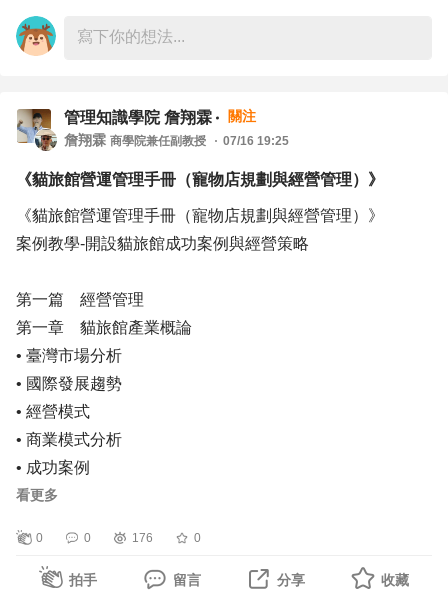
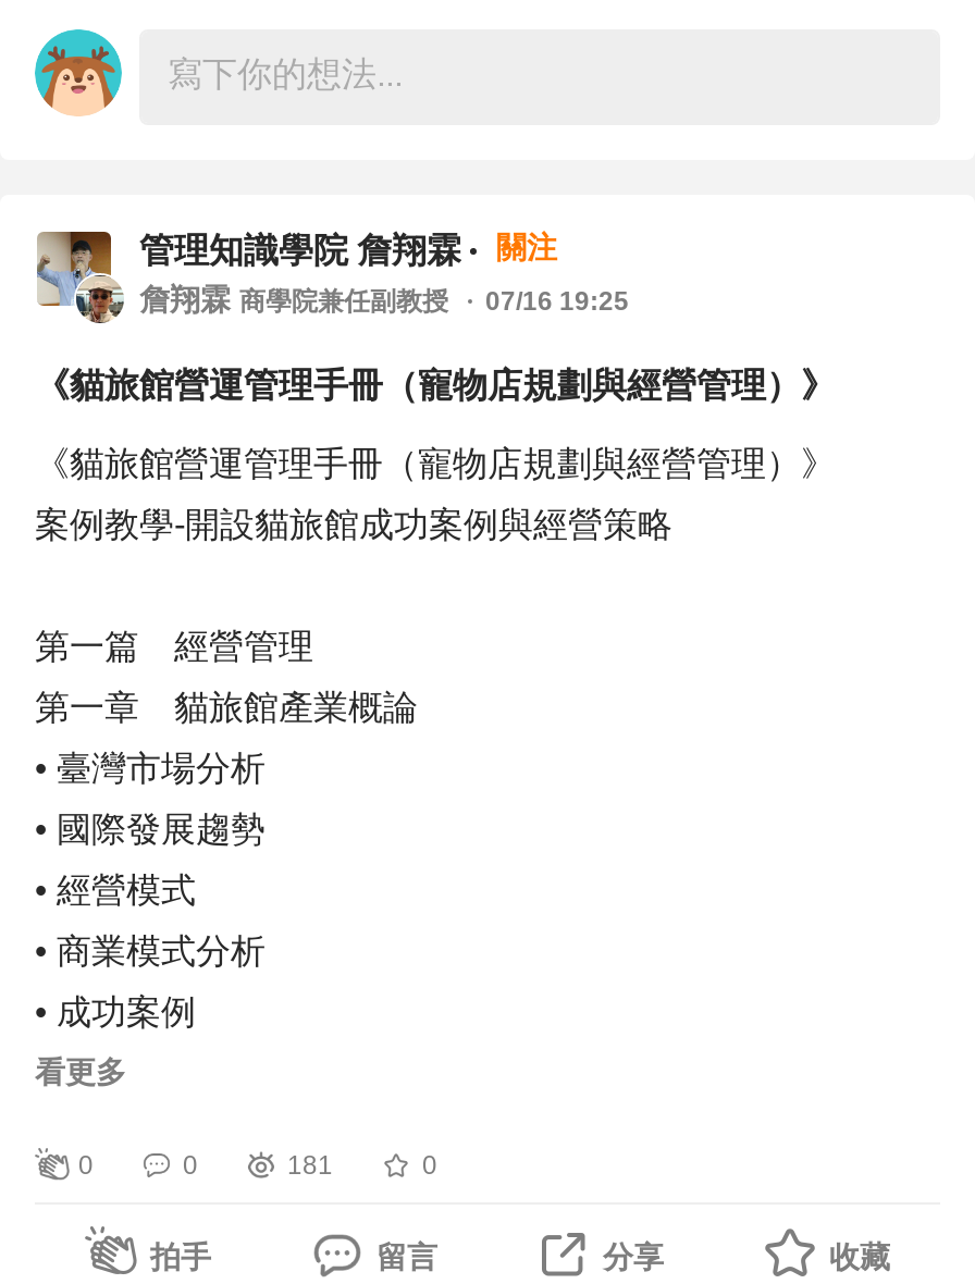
- 176
+ 181
